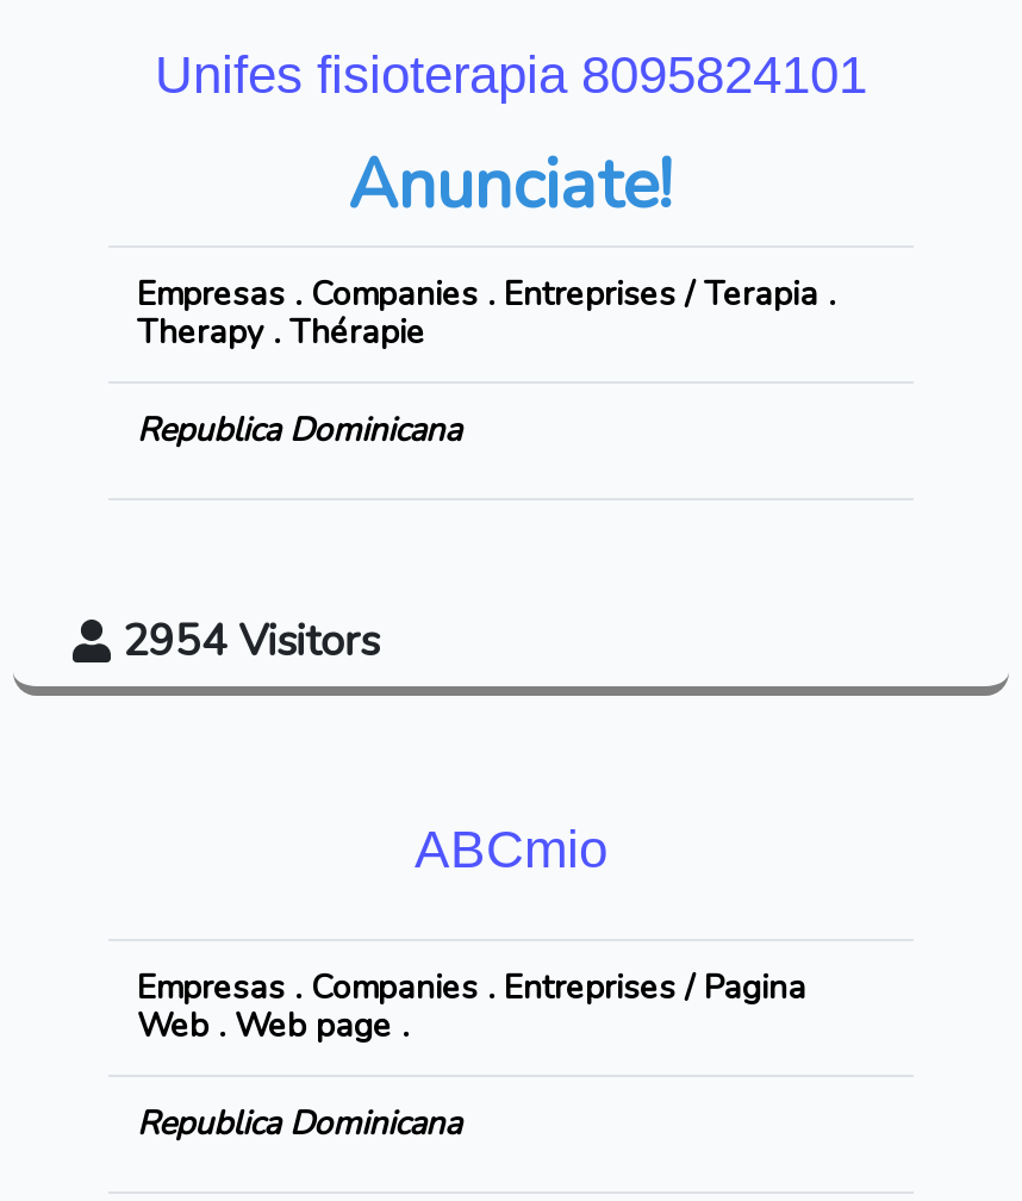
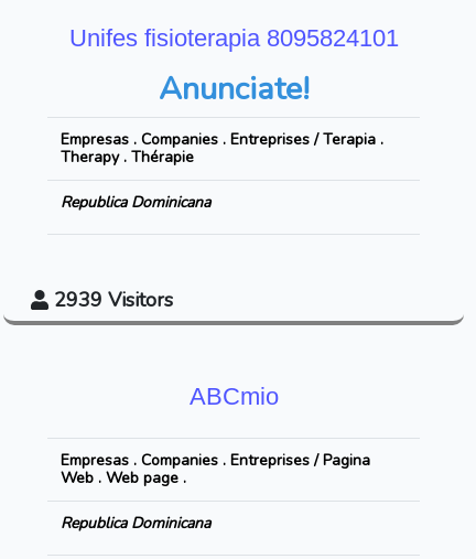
- 2954 Visitors
+ 2939 Visitors
